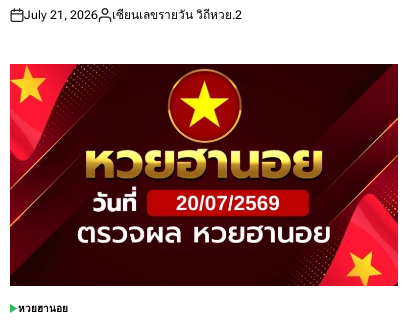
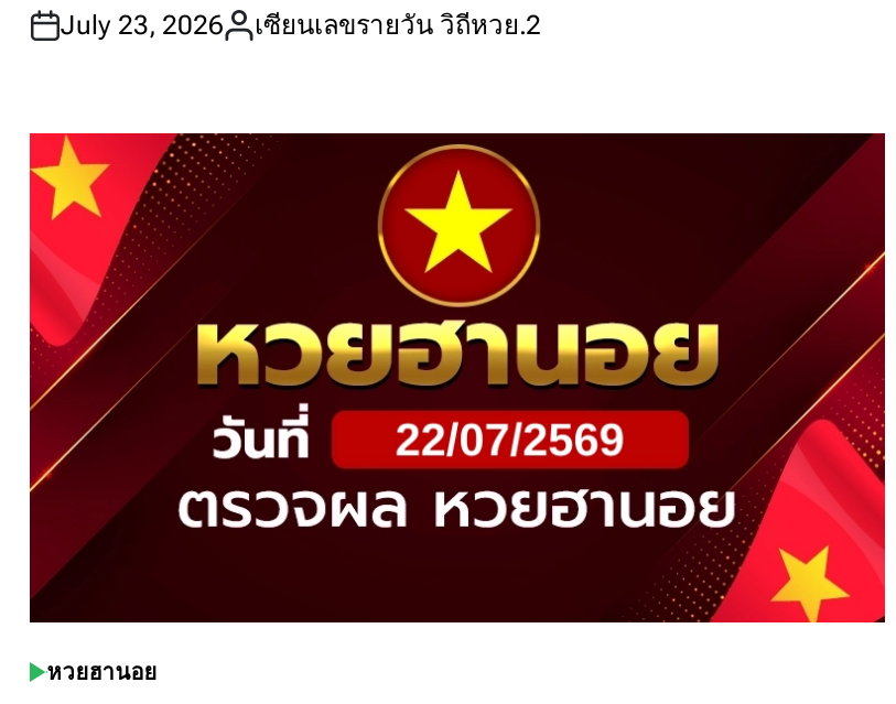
- July 21, 2026 เซียนเลขรายวัน วิถีหวย.2
+ July 23, 2026 เซียนเลขรายวัน วิถีหวย.2
